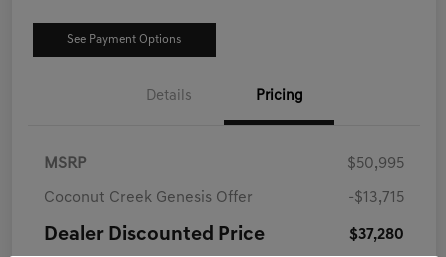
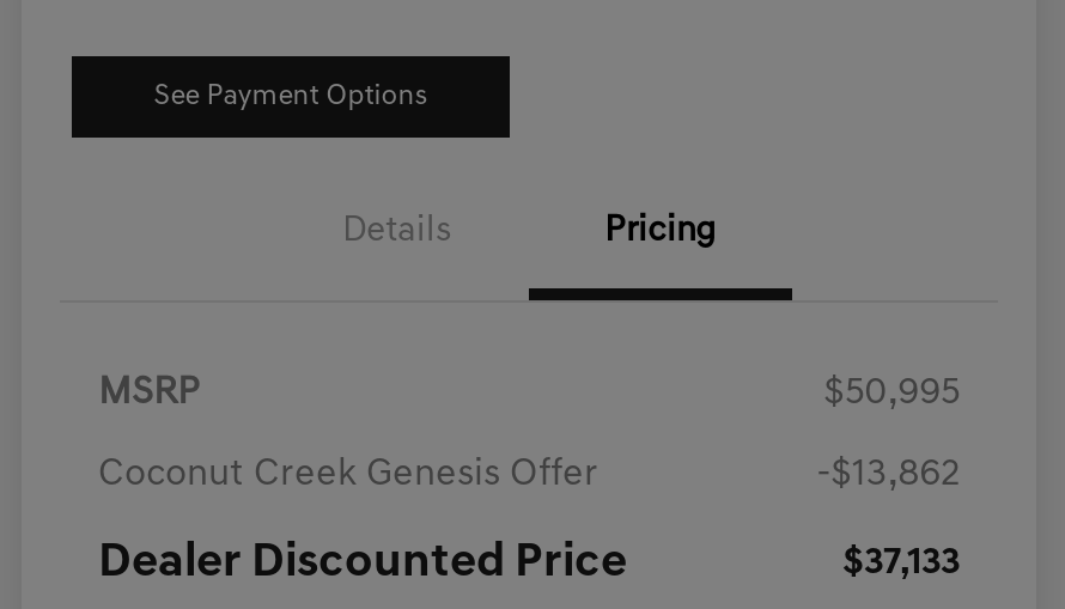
- -$13,715
+ -$13,862

- $37,280
+ $37,133
